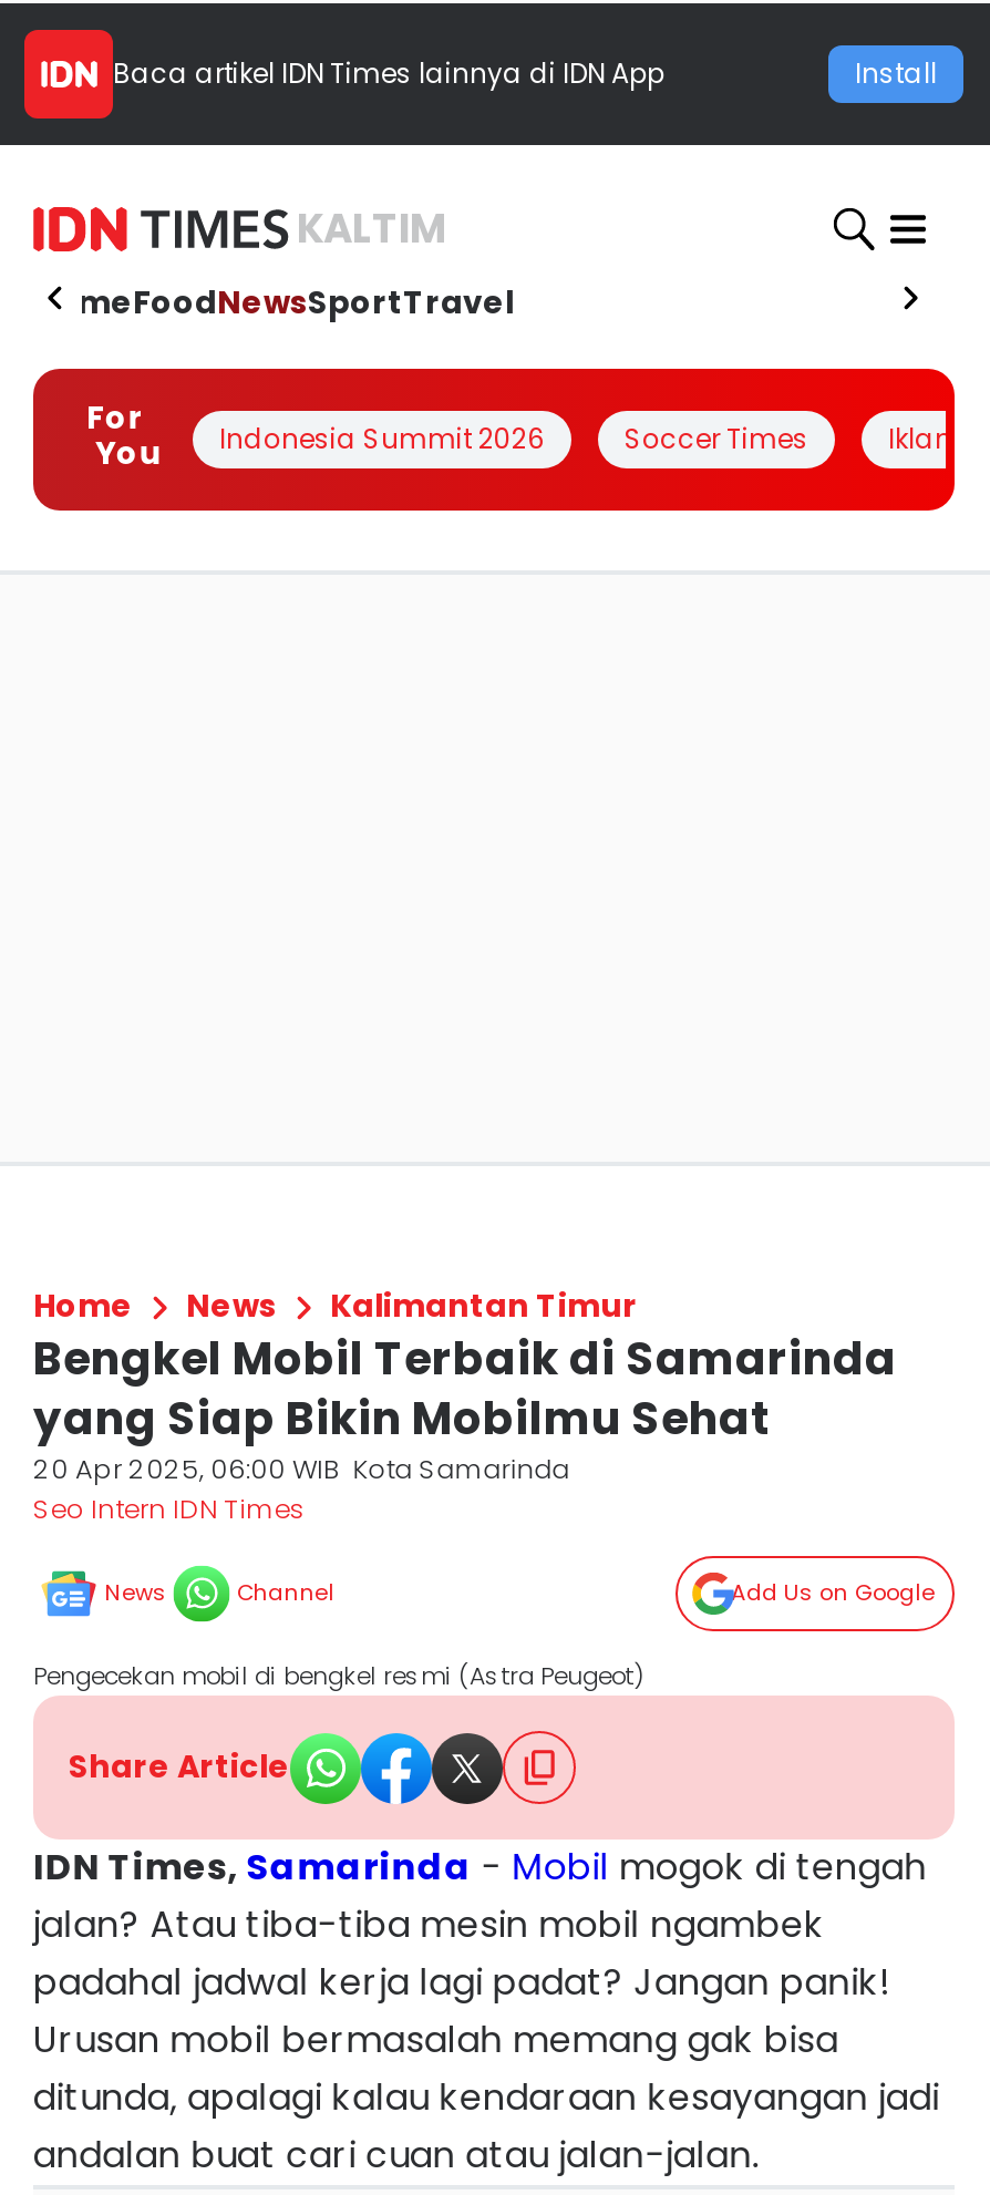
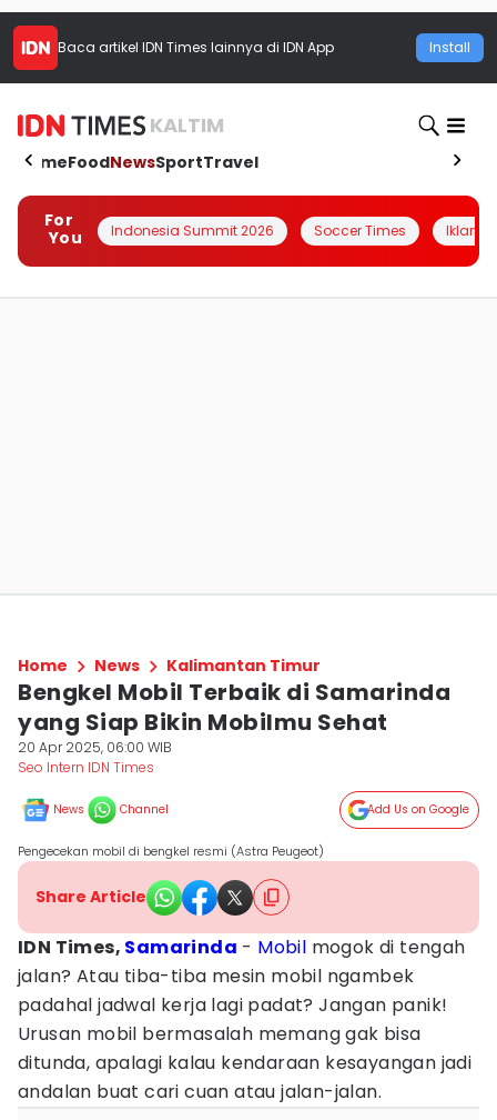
- 20 Apr 2025, 06:00 WIB Kota Samarinda
+ 20 Apr 2025, 06:00 WIB
